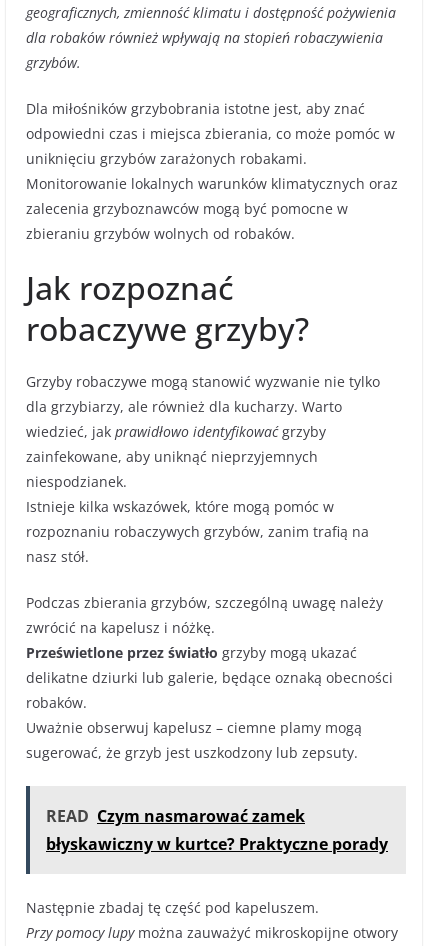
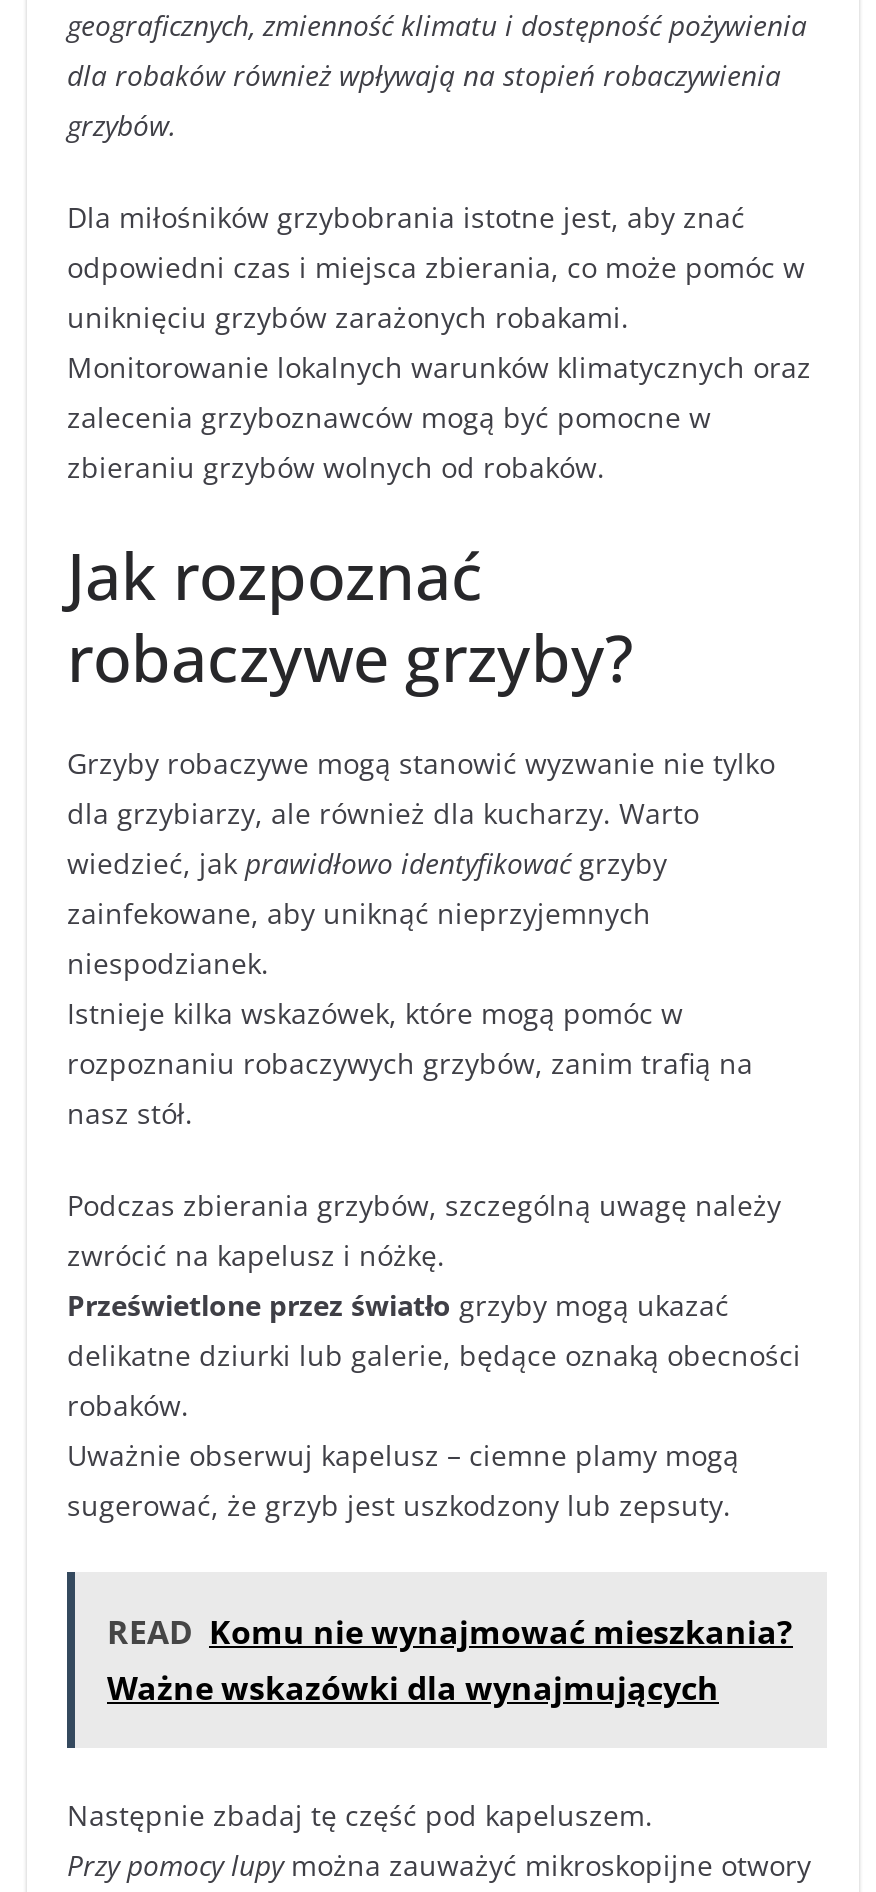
- READ Czym nasmarować zamek
- błyskawiczny w kurtce? Praktyczne porady
+ READ Komu nie wynajmować mieszkania?
+ Ważne wskazówki dla wynajmujących
